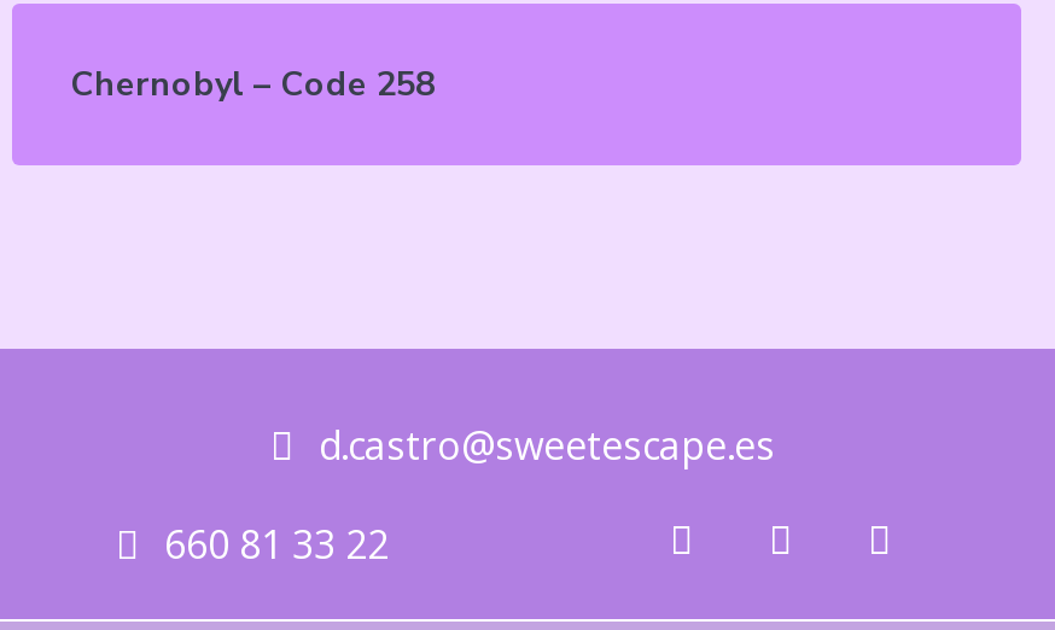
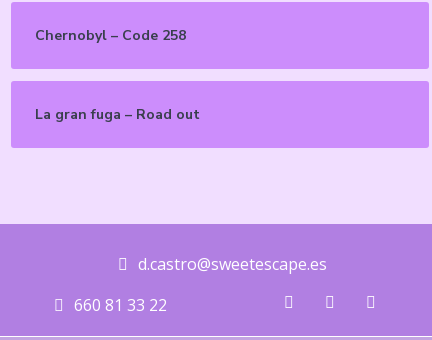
+ La gran fuga – Road out
